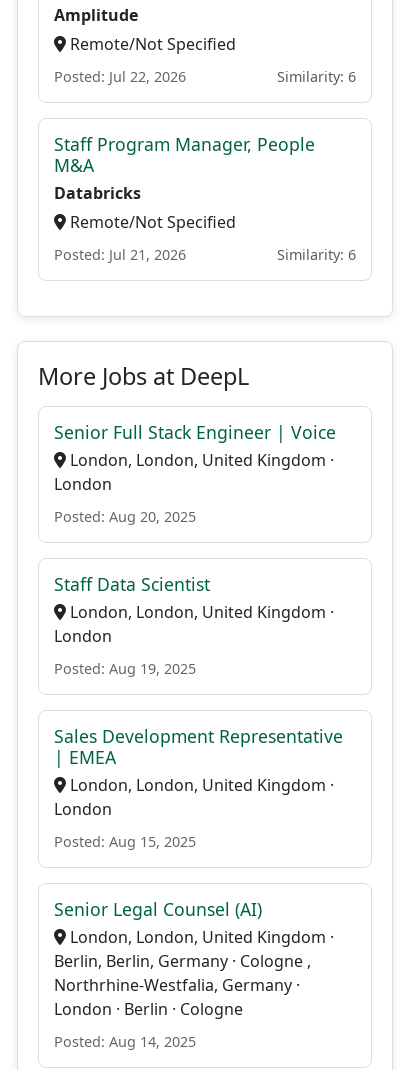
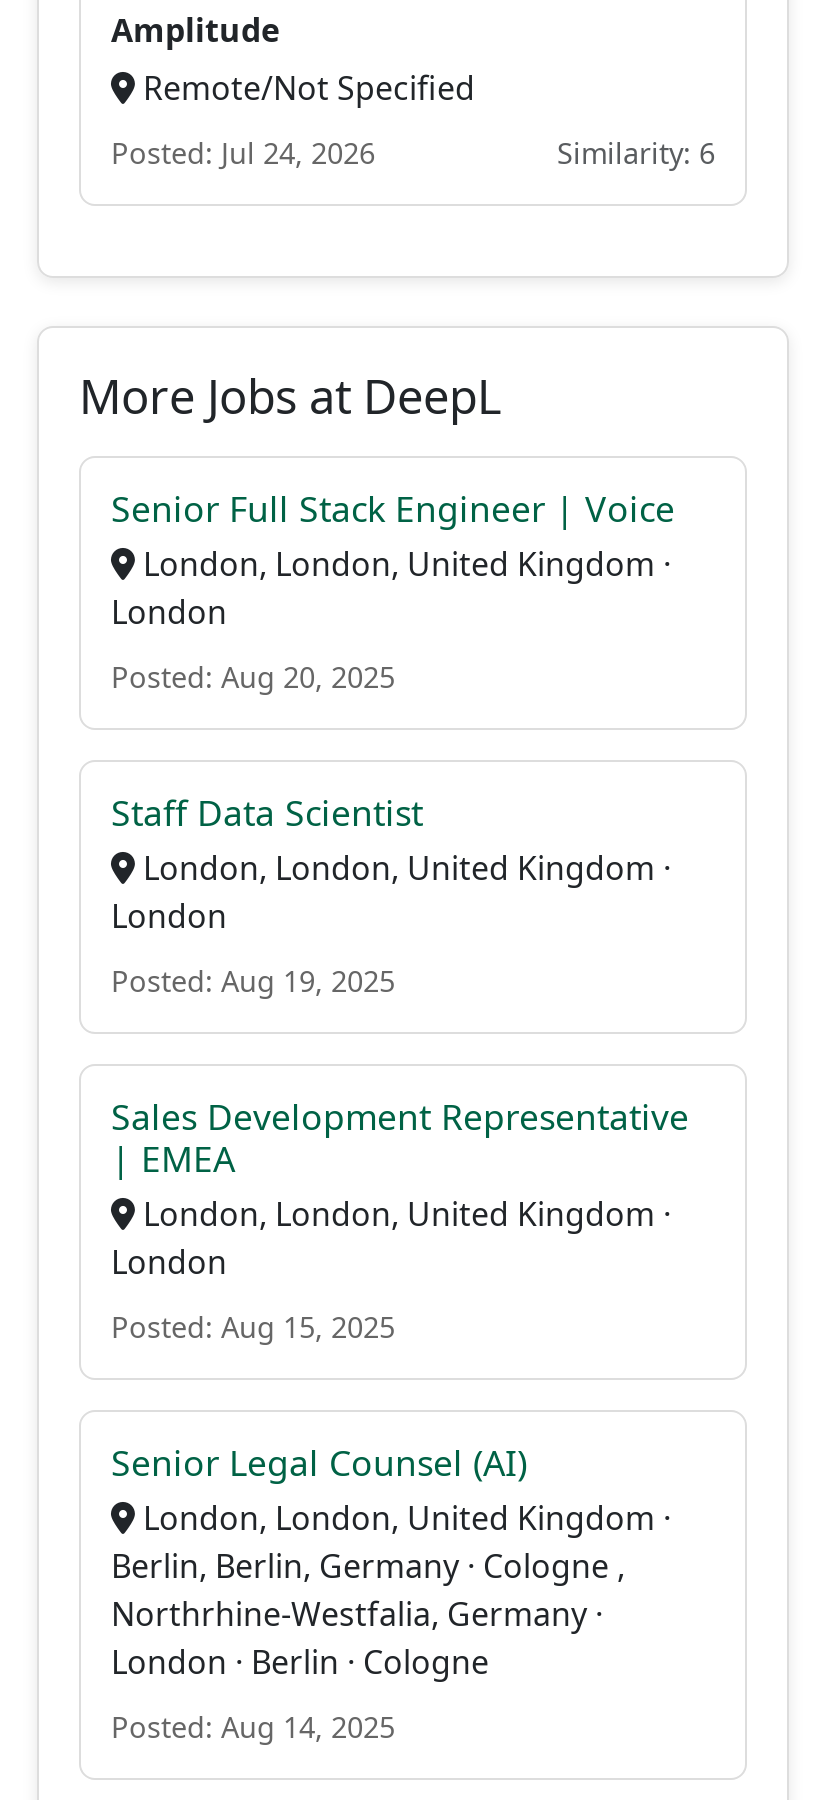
- Posted: Jul 22, 2026
- Similarity: 6
- Staff Program Manager, People
- M&A
- Databricks
- Remote/Not Specified
- Posted: Jul 21, 2026
+ Posted: Jul 24, 2026
